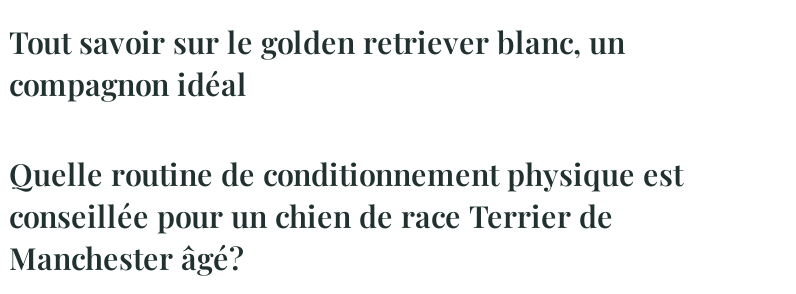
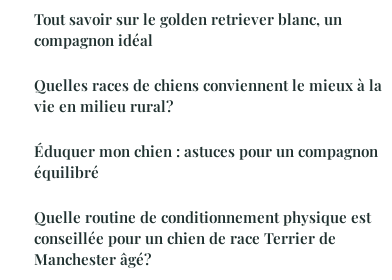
+ Quelles races de chiens conviennent le mieux à la
+ vie en milieu rural?
+ Éduquer mon chien : astuces pour un compagnon
+ équilibré
